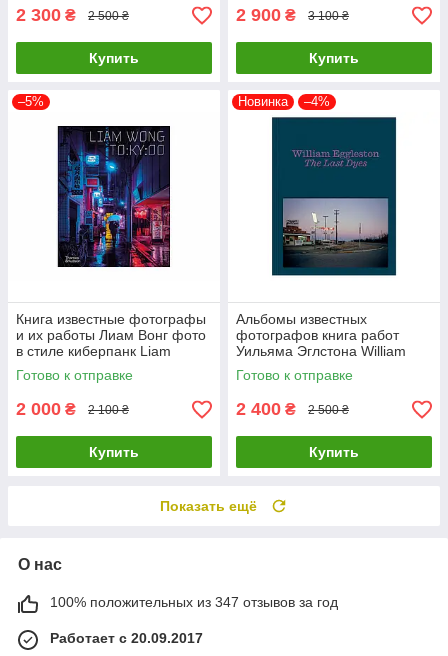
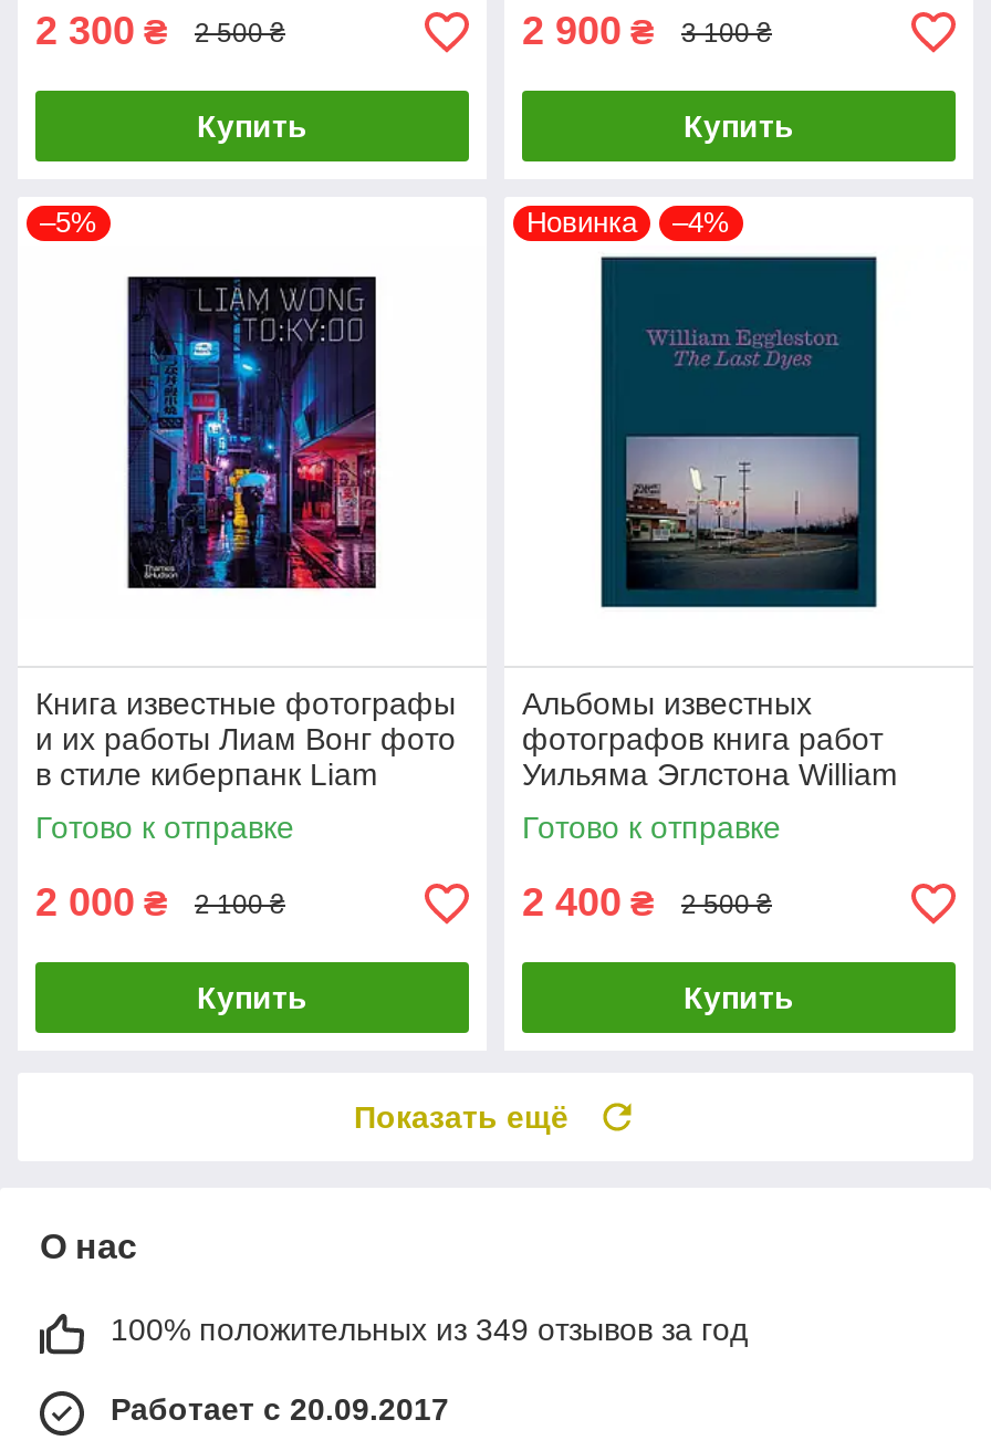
- 100% положительных из 347 отзывов за год
+ 100% положительных из 349 отзывов за год
